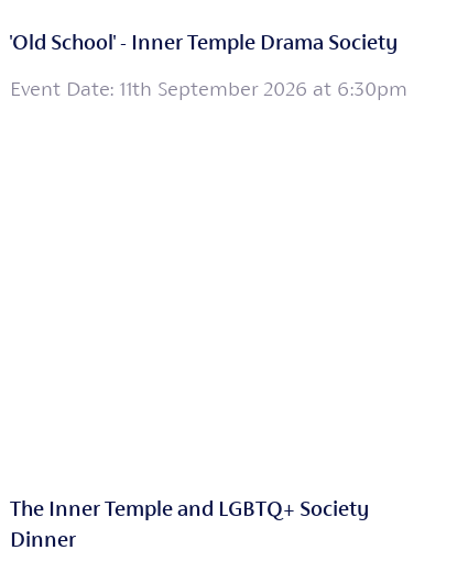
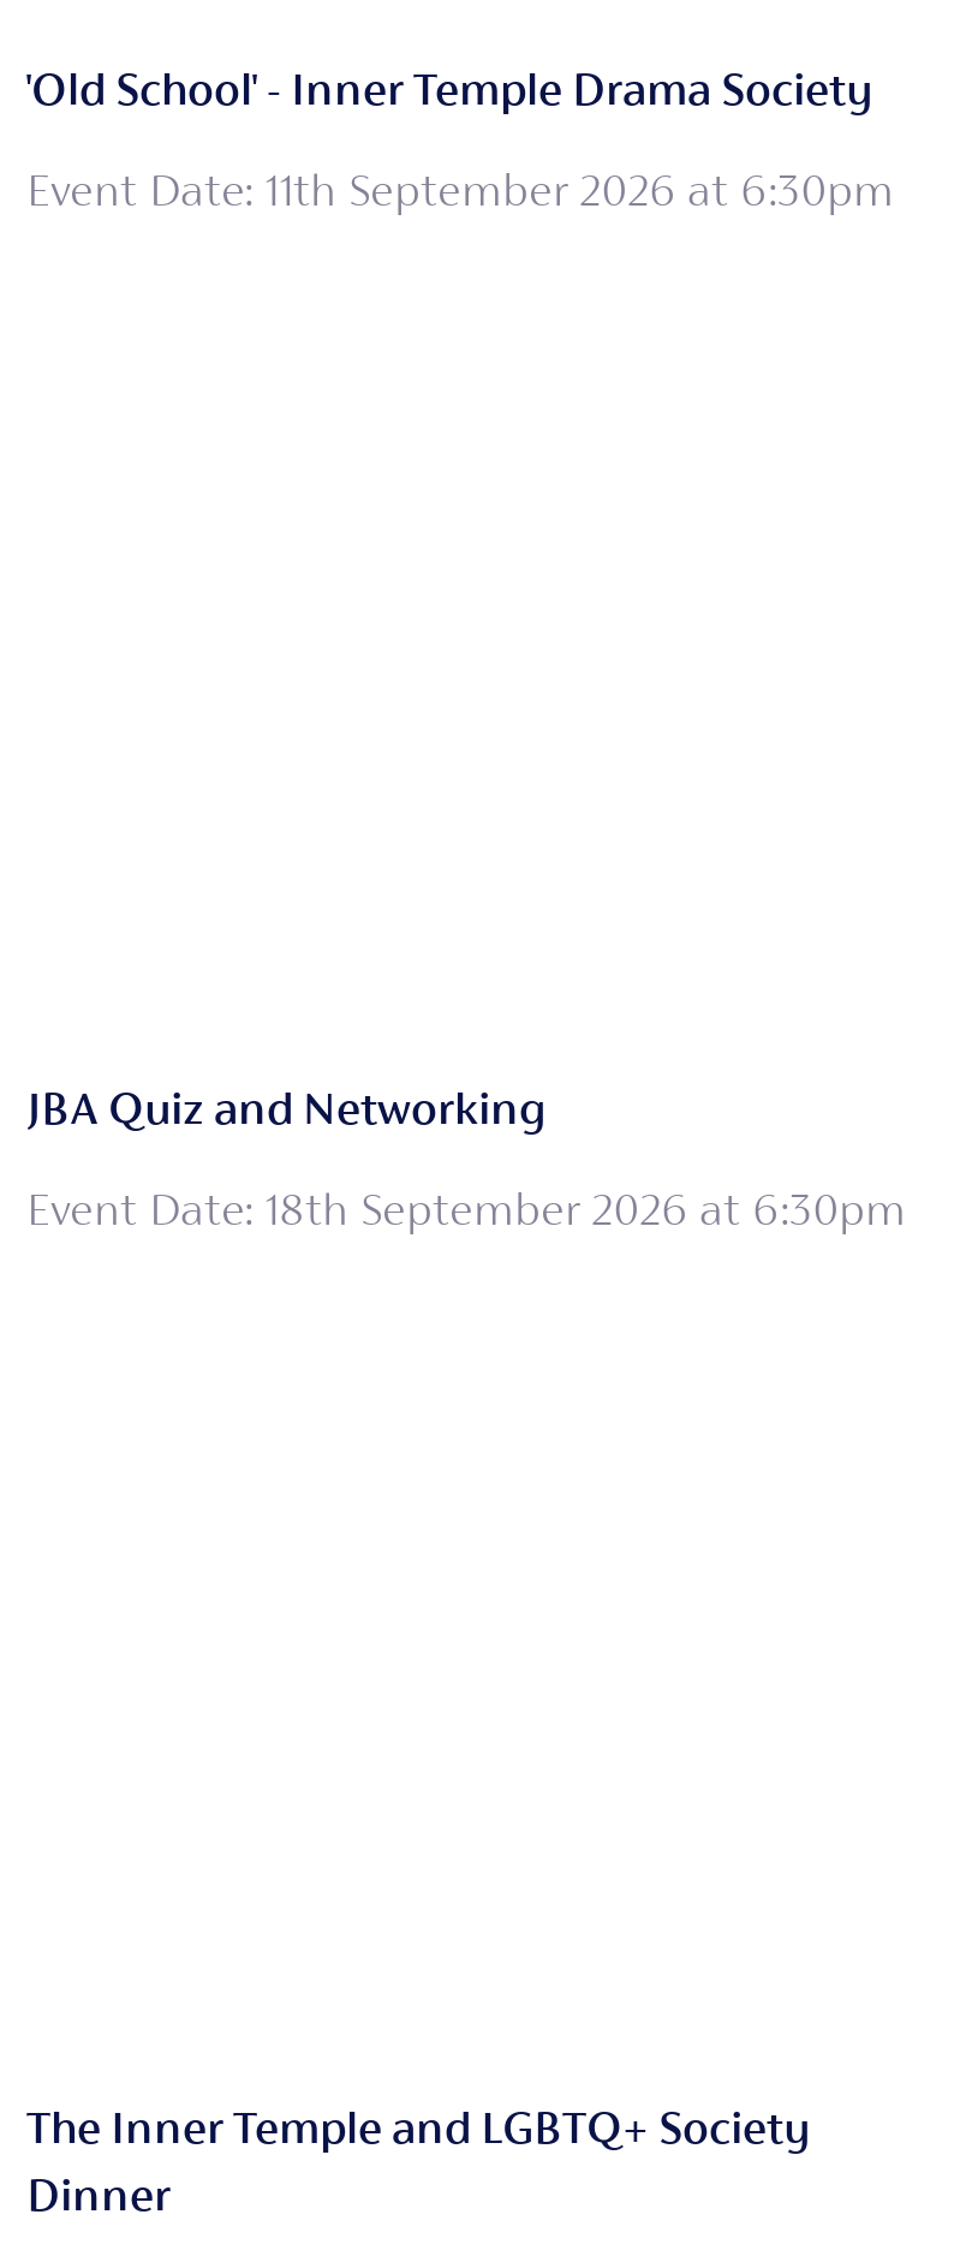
+ JBA Quiz and Networking
+ Event Date: 18th September 2026 at 6:30pm
